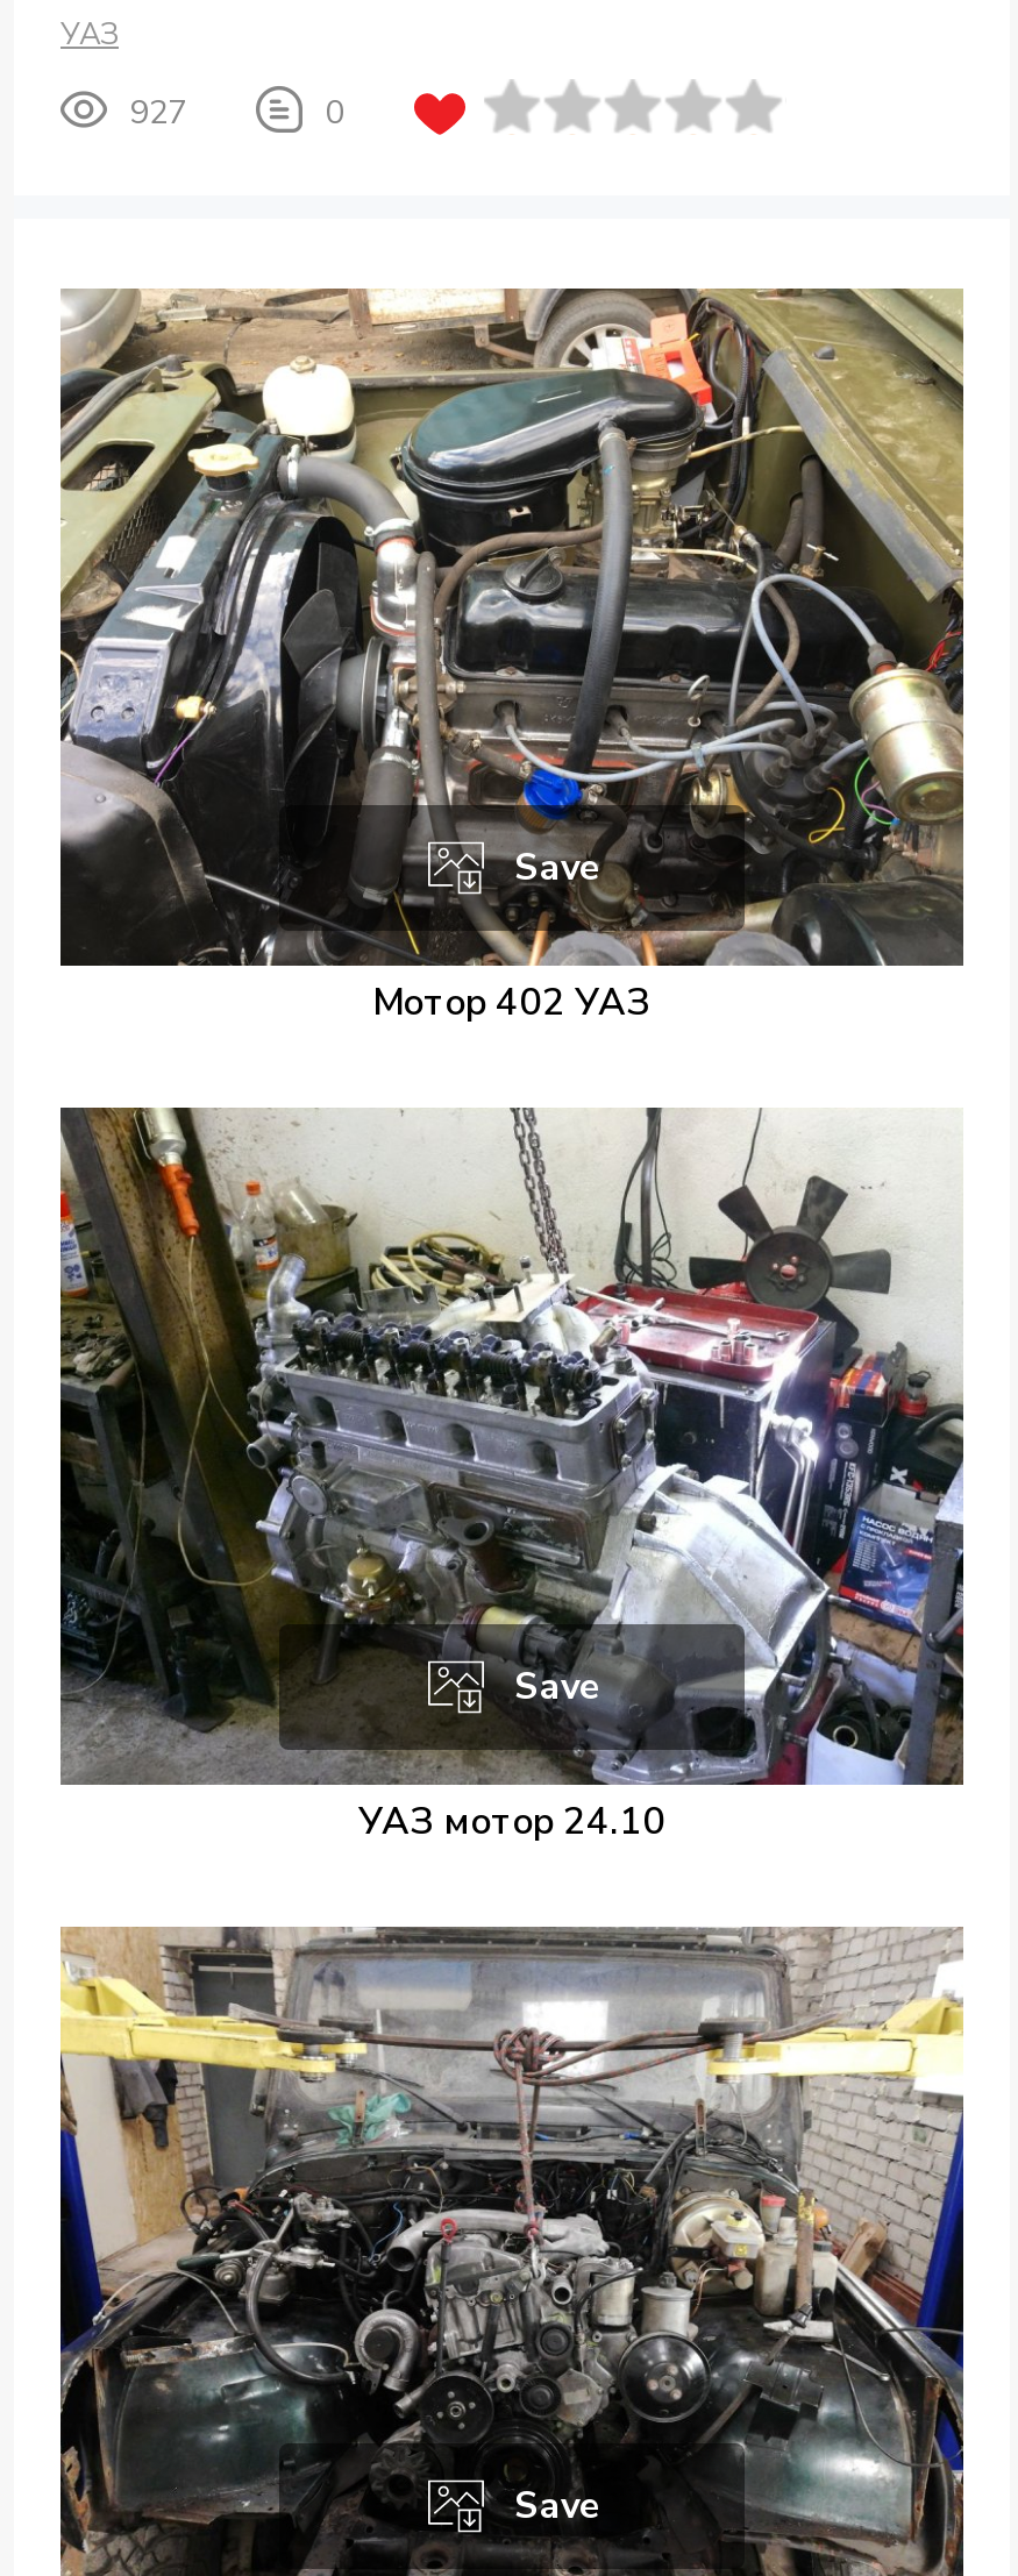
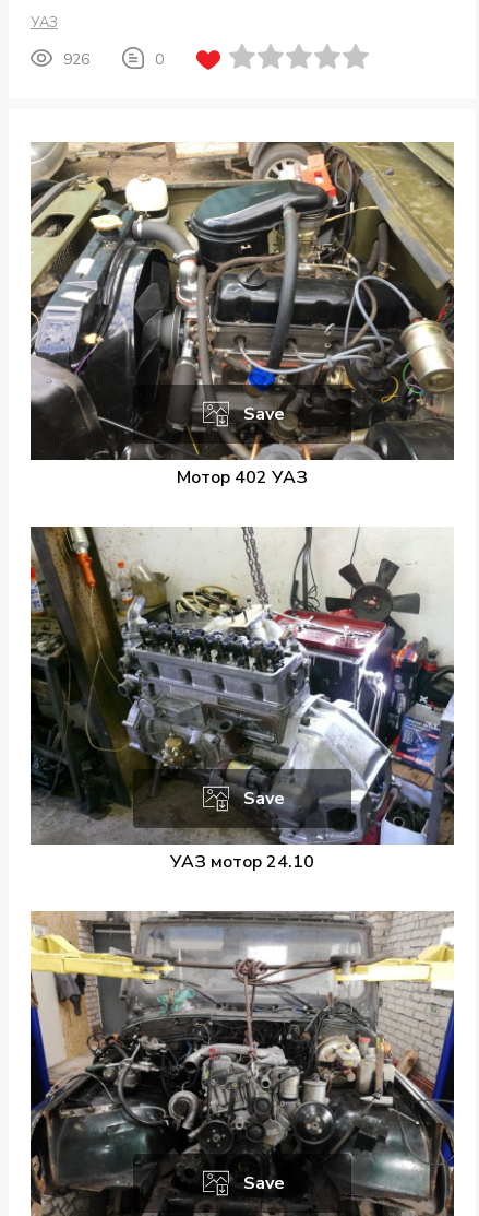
- 927
+ 926
